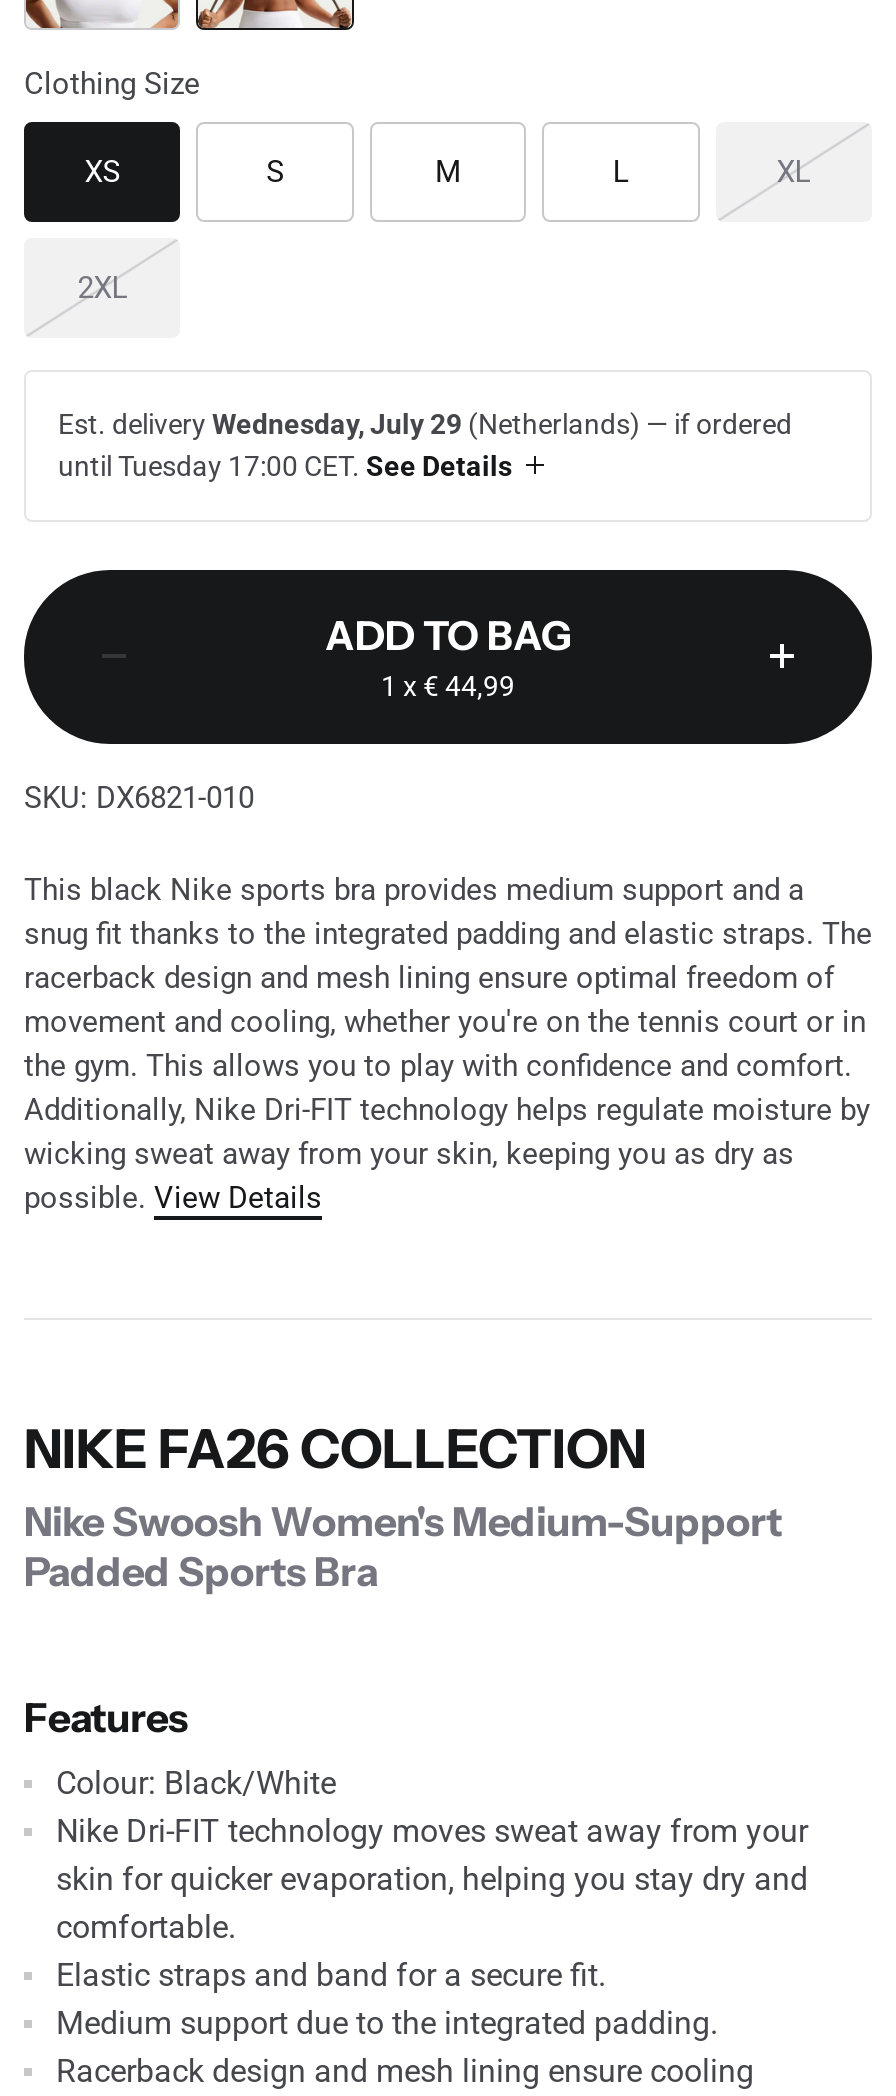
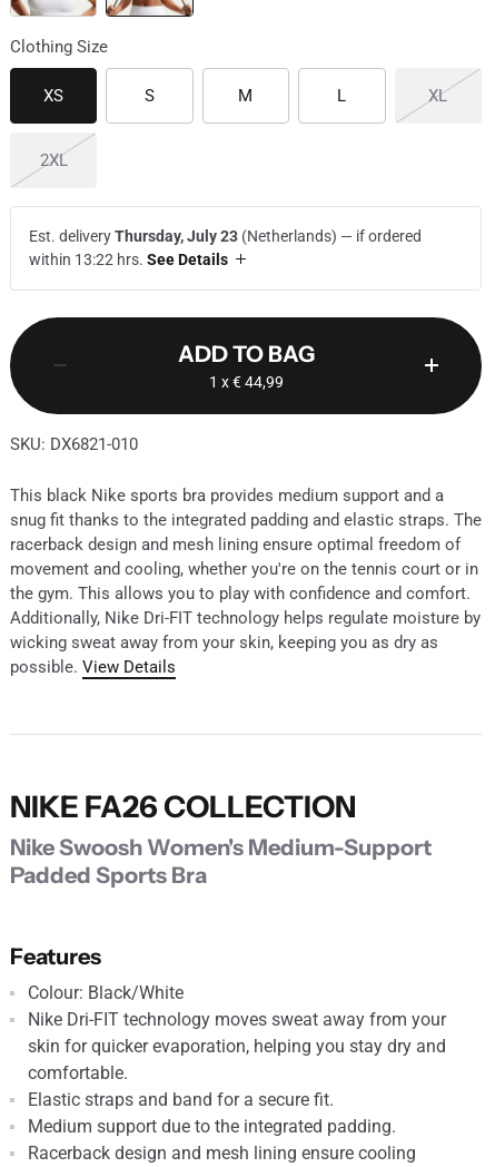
- Est. delivery Wednesday, July 29 (Netherlands) — if ordered
- until Tuesday 17:00 CET. See Details
+ Est. delivery Thursday, July 23 (Netherlands) — if ordered
+ within 13:22 hrs. See Details
